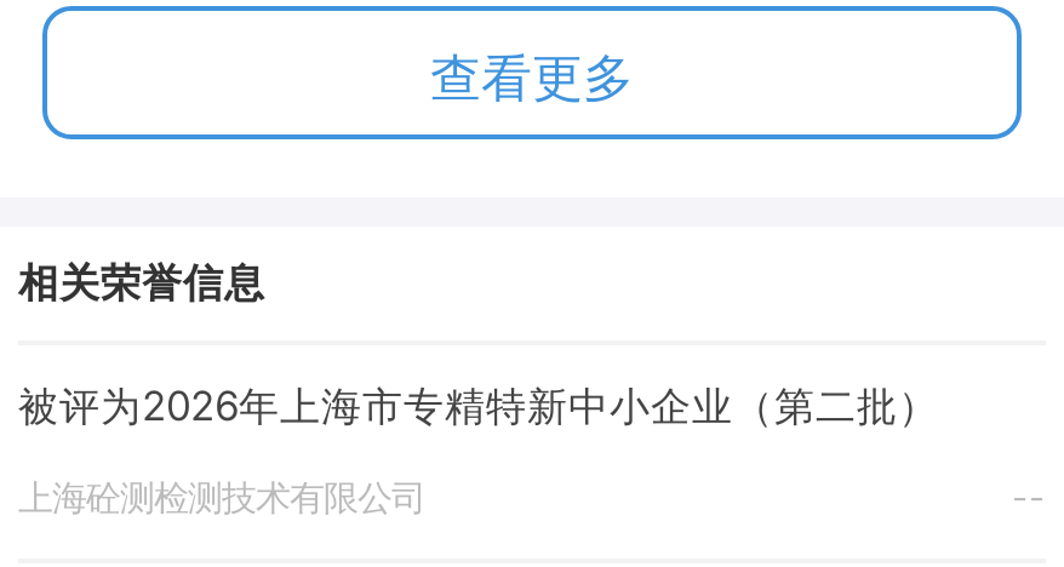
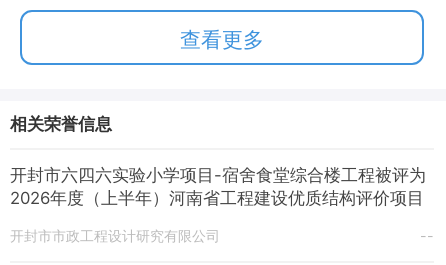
- 被评为2026年上海市专精特新中小企业（第二批）
+ 开封市六四六实验小学项目-宿舍食堂综合楼工程被评为
+ 2026年度（上半年）河南省工程建设优质结构评价项目

- 上海砼测检测技术有限公司
+ 开封市市政工程设计研究有限公司
